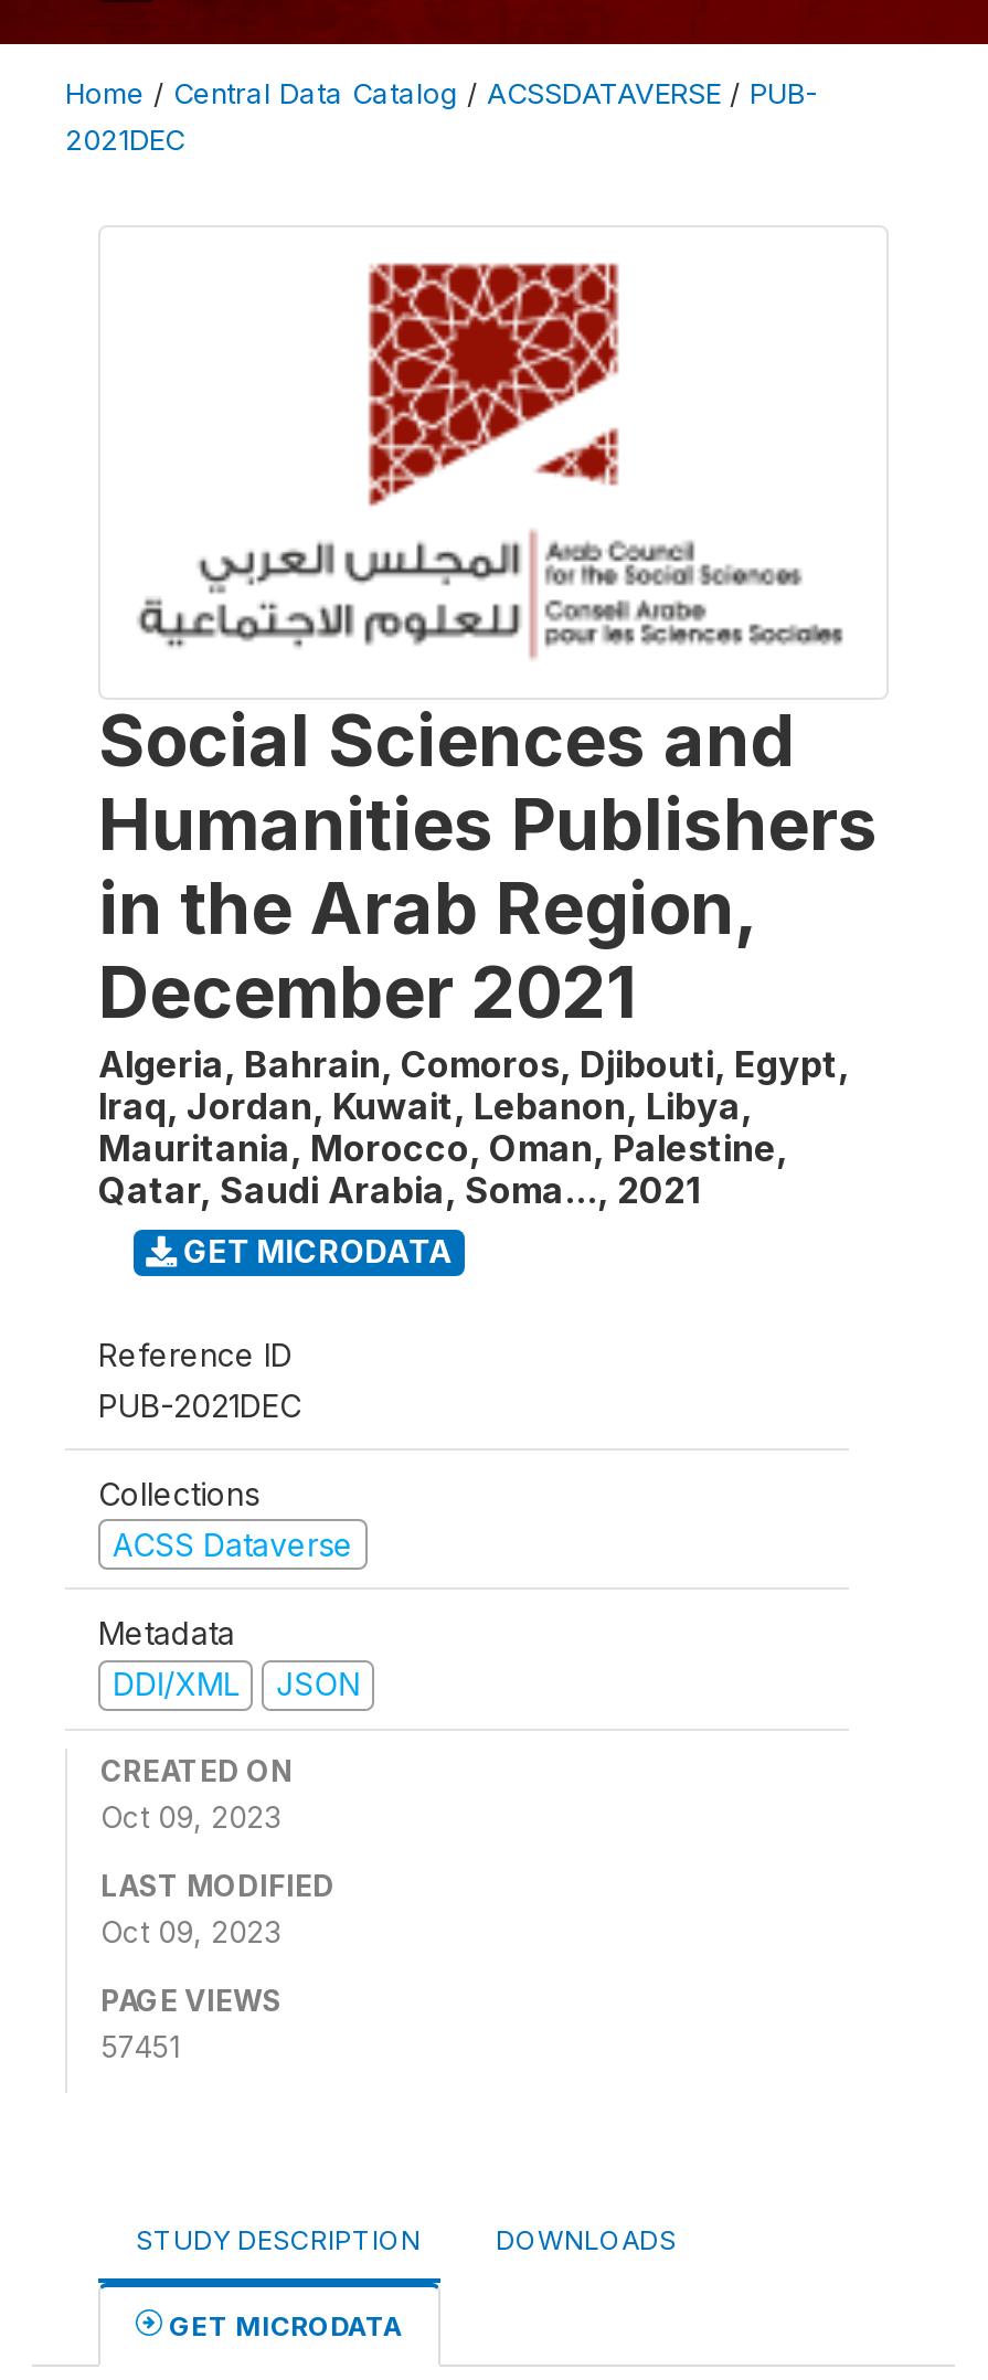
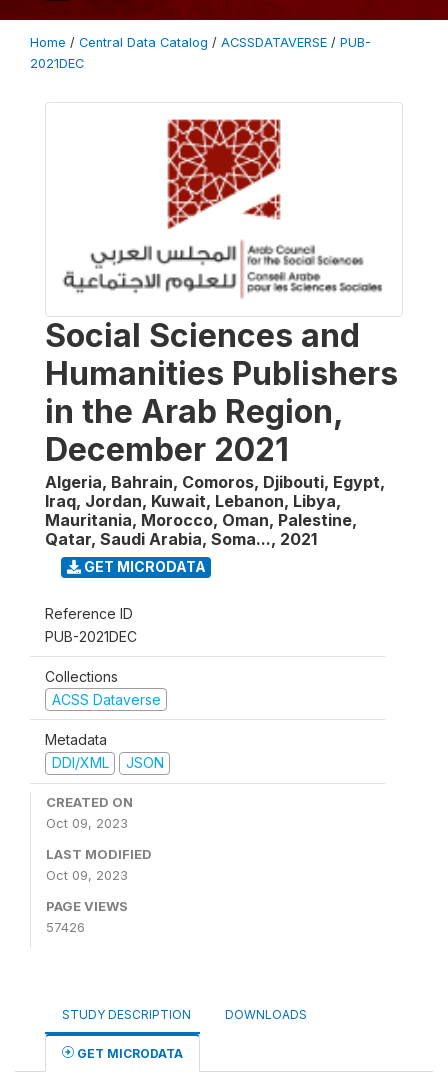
- 57451
+ 57426
